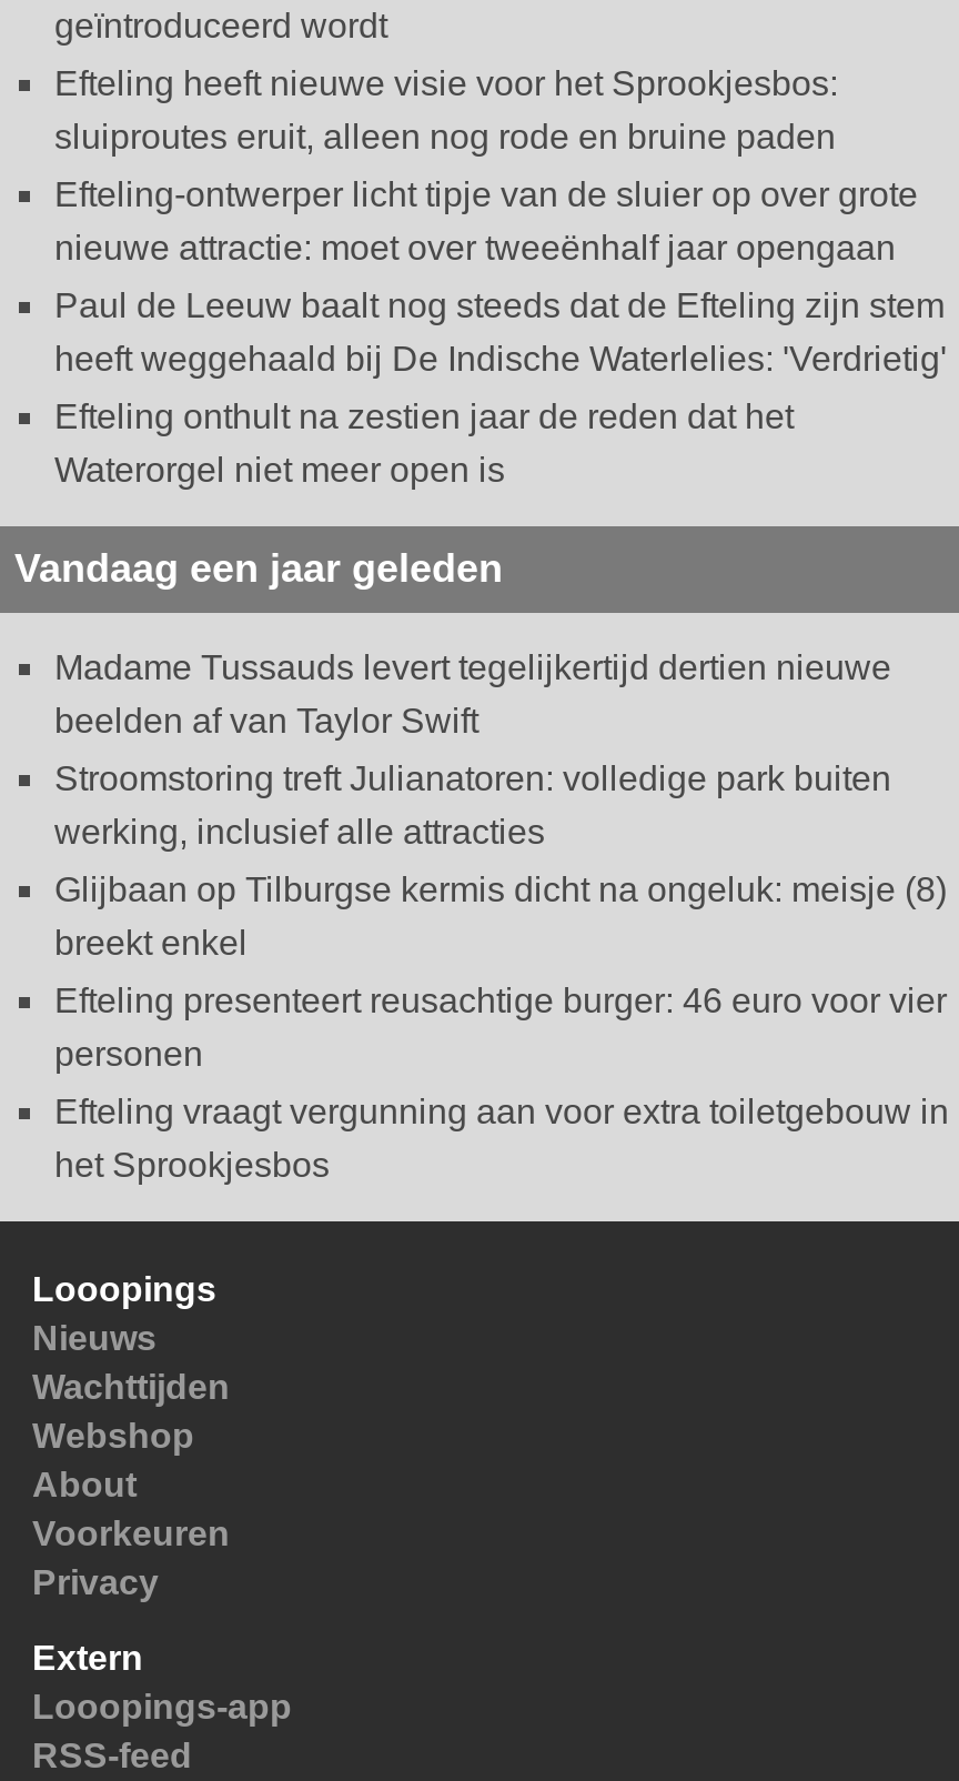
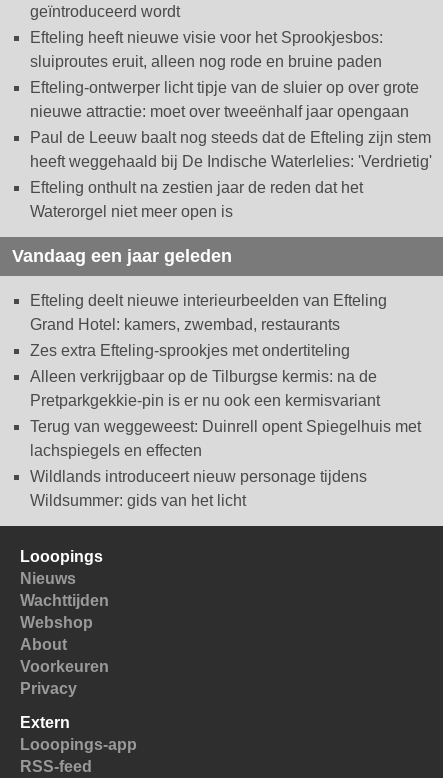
- Madame Tussauds levert tegelijkertijd dertien nieuwe
- beelden af van Taylor Swift
+ Efteling deelt nieuwe interieurbeelden van Efteling
+ Grand Hotel: kamers, zwembad, restaurants

- Stroomstoring treft Julianatoren: volledige park buiten
- werking, inclusief alle attracties
+ Zes extra Efteling-sprookjes met ondertiteling

- Glijbaan op Tilburgse kermis dicht na ongeluk: meisje (8)
- breekt enkel
+ Alleen verkrijgbaar op de Tilburgse kermis: na de
+ Pretparkgekkie-pin is er nu ook een kermisvariant

- Efteling presenteert reusachtige burger: 46 euro voor vier
- personen
+ Terug van weggeweest: Duinrell opent Spiegelhuis met
+ lachspiegels en effecten

- Efteling vraagt vergunning aan voor extra toiletgebouw in
- het Sprookjesbos
+ Wildlands introduceert nieuw personage tijdens
+ Wildsummer: gids van het licht
